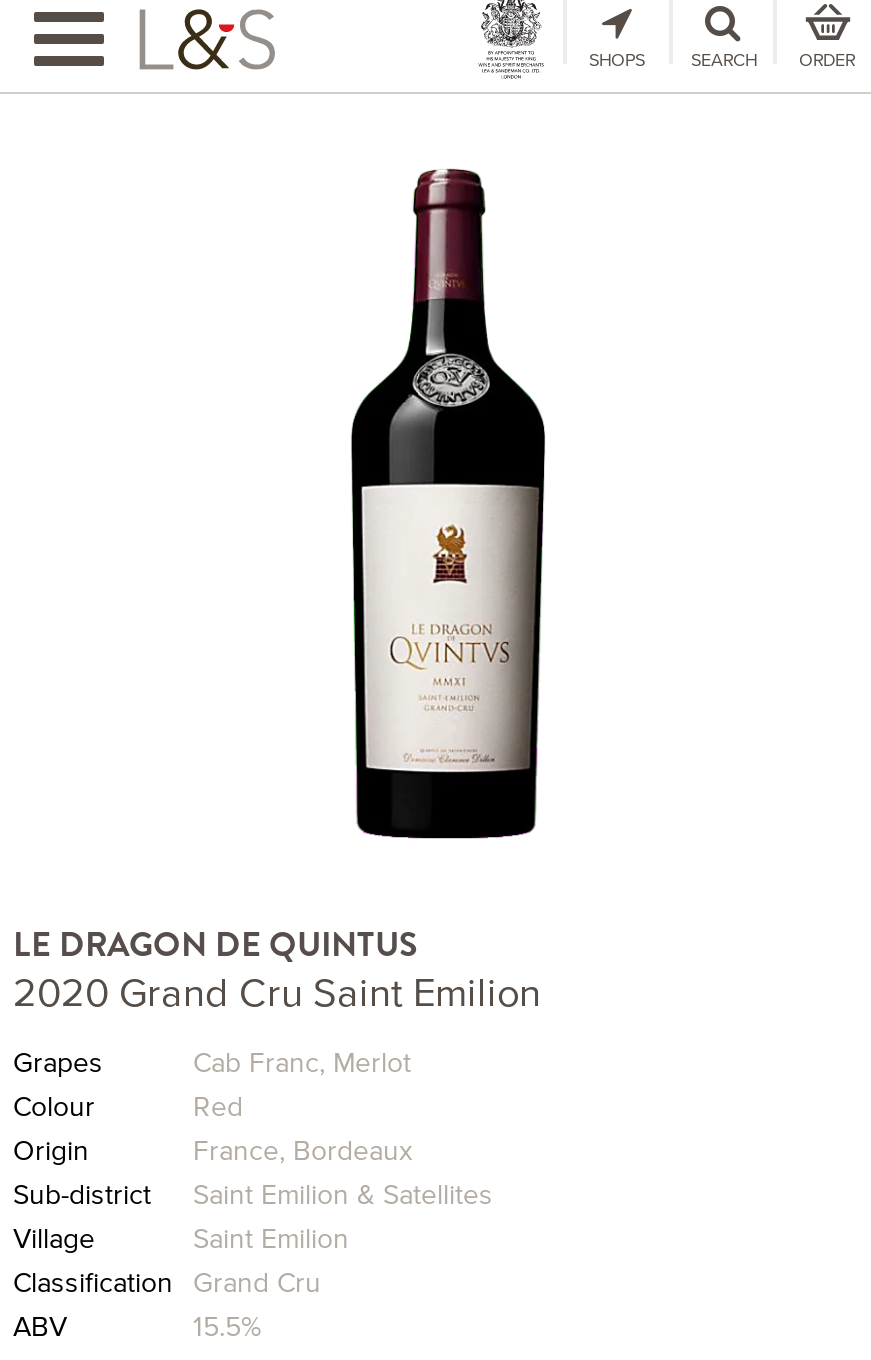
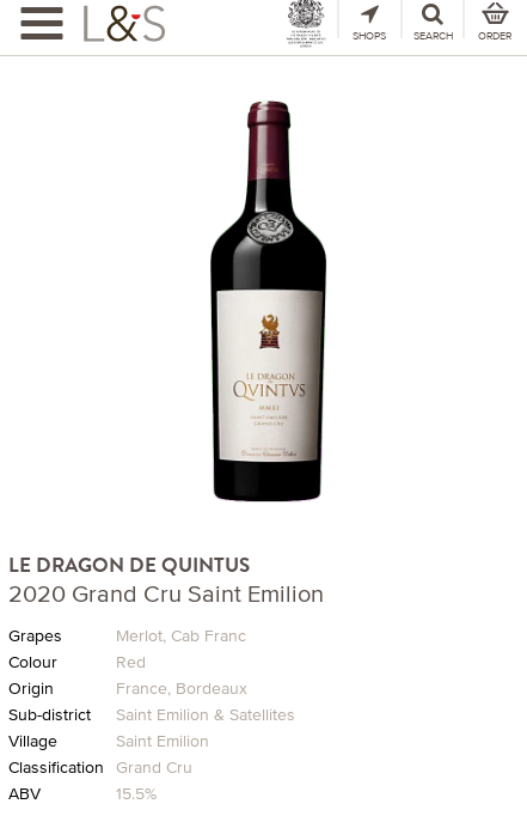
- Cab Franc, Merlot
+ Merlot, Cab Franc
